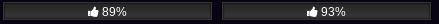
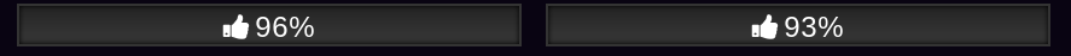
- 89%
+ 96%
